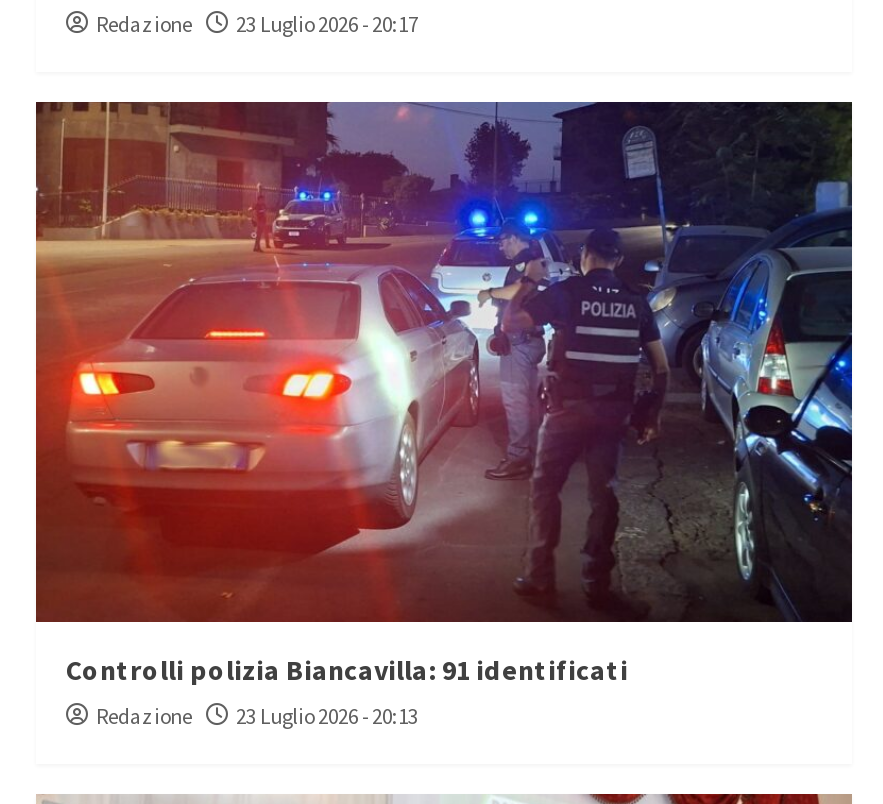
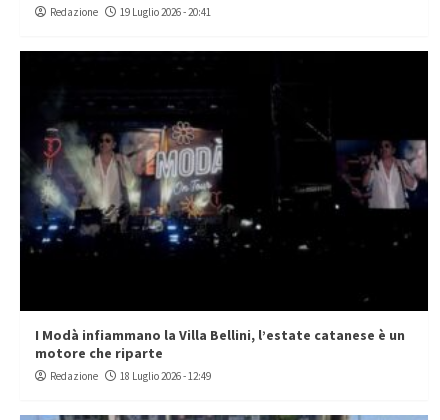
- Redazione 23 Luglio 2026 - 20:17
+ Redazione 19 Luglio 2026 - 20:41

- [image]
- Controlli polizia Biancavilla: 91 identificati
+ [image]
+ I Modà infiammano la Villa Bellini, l’estate catanese è un
+ motore che riparte

- Redazione 23 Luglio 2026 - 20:13
+ Redazione 18 Luglio 2026 - 12:49
